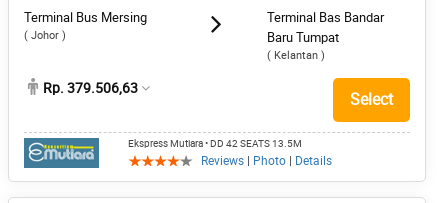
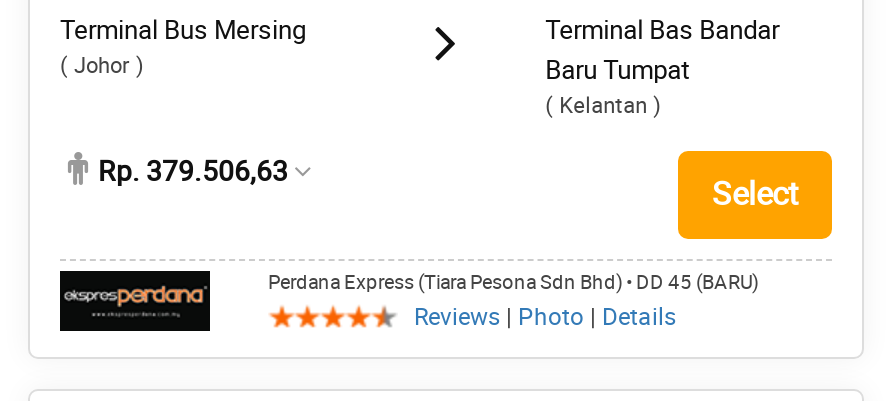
- [image]
- Ekspress Mutiara • DD 42 SEATS 13.5M
+ [image]
+ Perdana Express (Tiara Pesona Sdn Bhd) • DD 45 (BARU)
